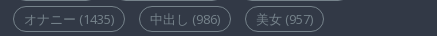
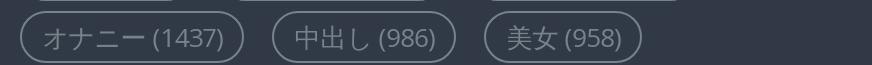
- オナニー(1435)
+ オナニー(1437)

- 美女(957)
+ 美女(958)
